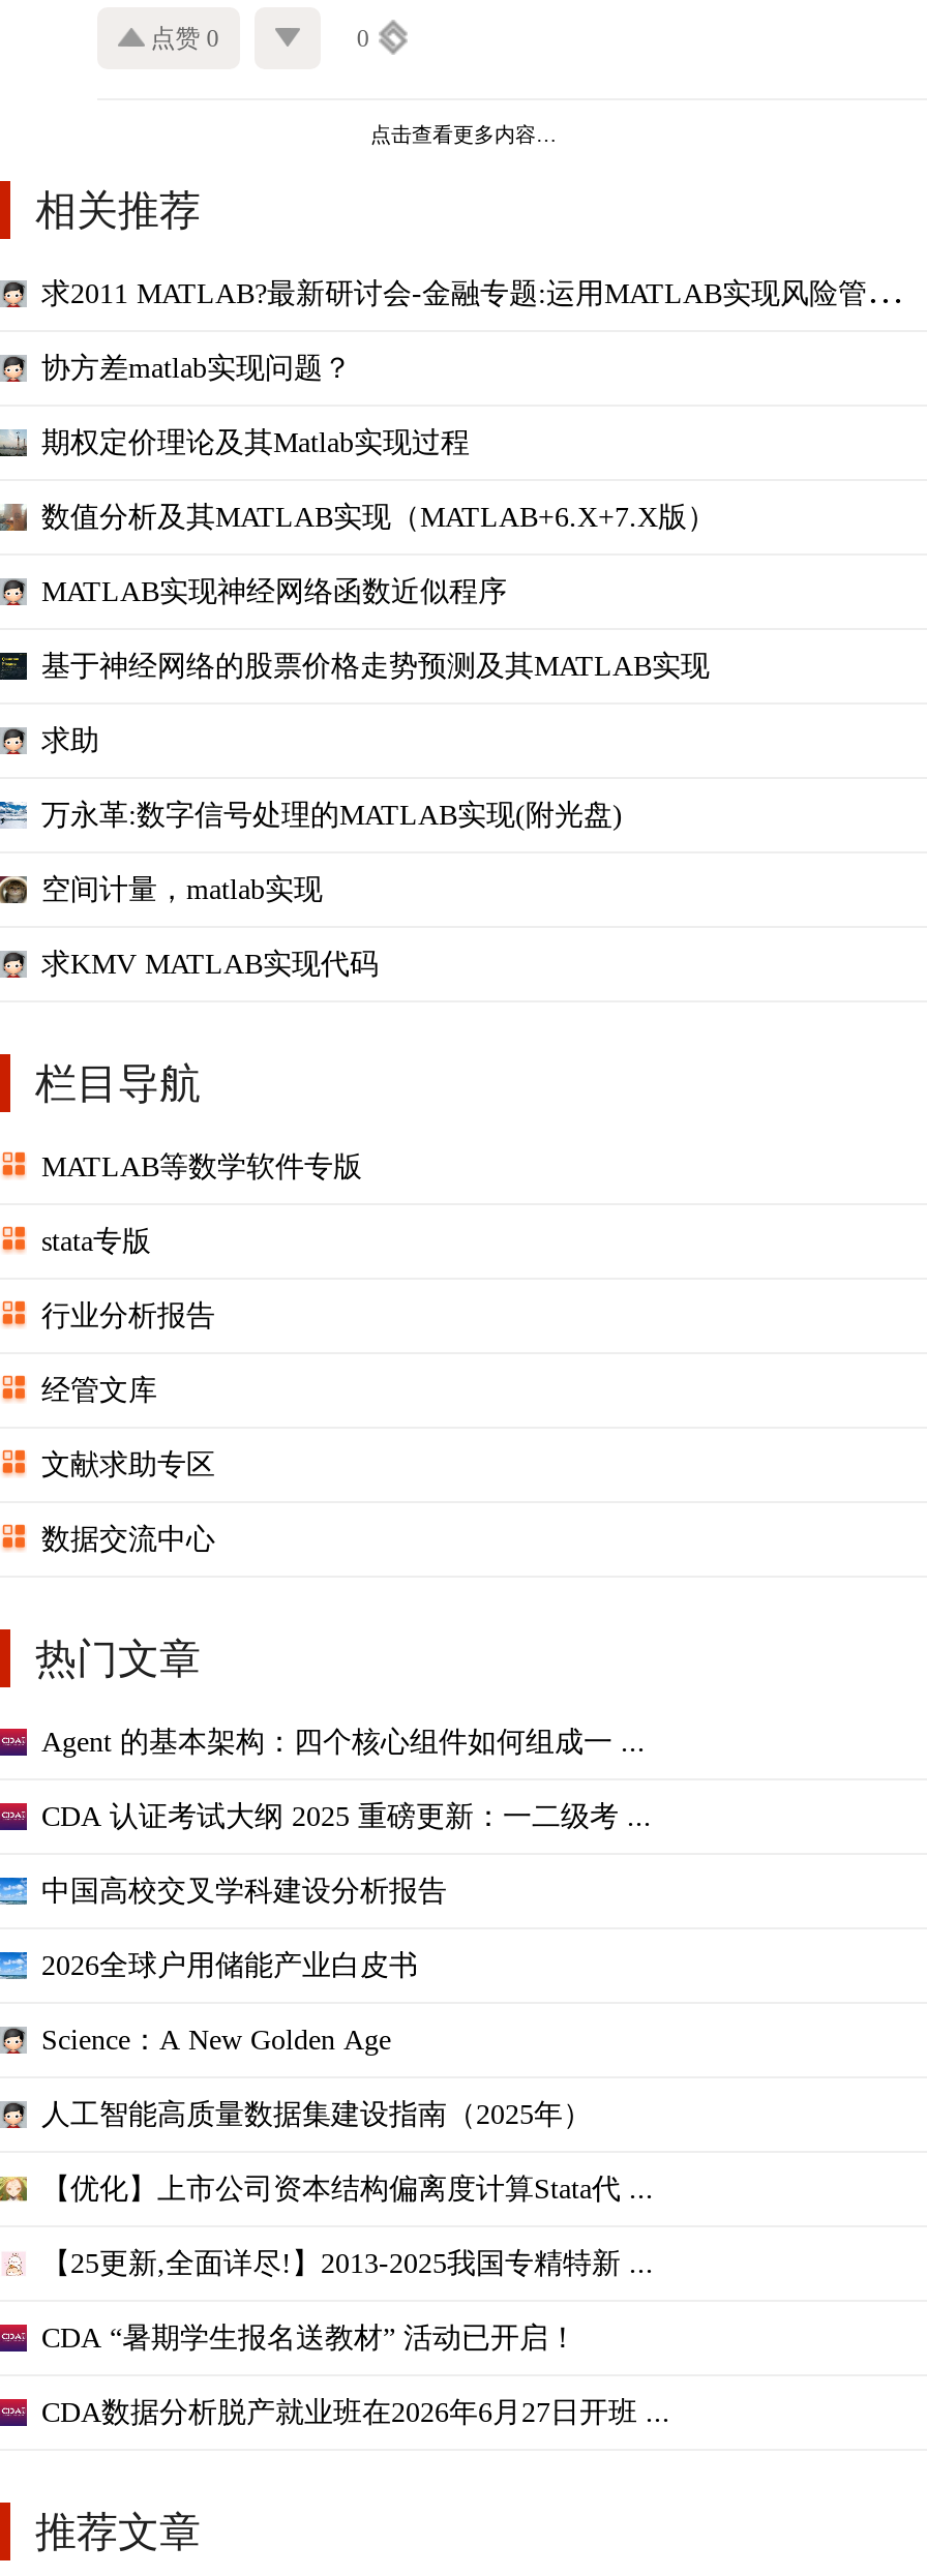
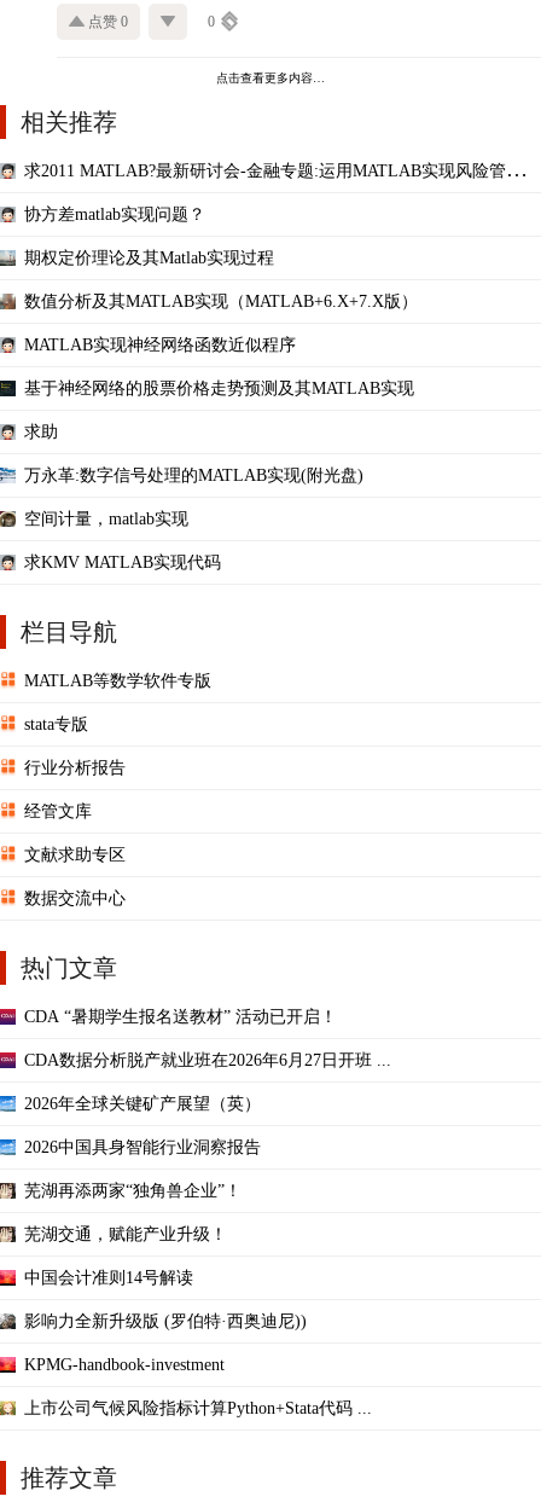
- Agent 的基本架构：四个核心组件如何组成一 ...
- CDA 认证考试大纲 2025 重磅更新：一二级考 ...
- 中国高校交叉学科建设分析报告
- 2026全球户用储能产业白皮书
- Science：A New Golden Age
- 人工智能高质量数据集建设指南（2025年）
- 【优化】上市公司资本结构偏离度计算Stata代 ...
- 【25更新,全面详尽!】2013-2025我国专精特新 ...

moved up: CDA “暑期学生报名送教材” 活动已开启！ | CDA数据分析脱产就业班在2026年6月27日开班 ...

+ 2026年全球关键矿产展望（英）
+ 2026中国具身智能行业洞察报告
+ 芜湖再添两家“独角兽企业”！
+ 芜湖交通，赋能产业升级！
+ 中国会计准则14号解读
+ 影响力全新升级版 (罗伯特·西奥迪尼))
+ KPMG-handbook-investment
+ 上市公司气候风险指标计算Python+Stata代码 ...
